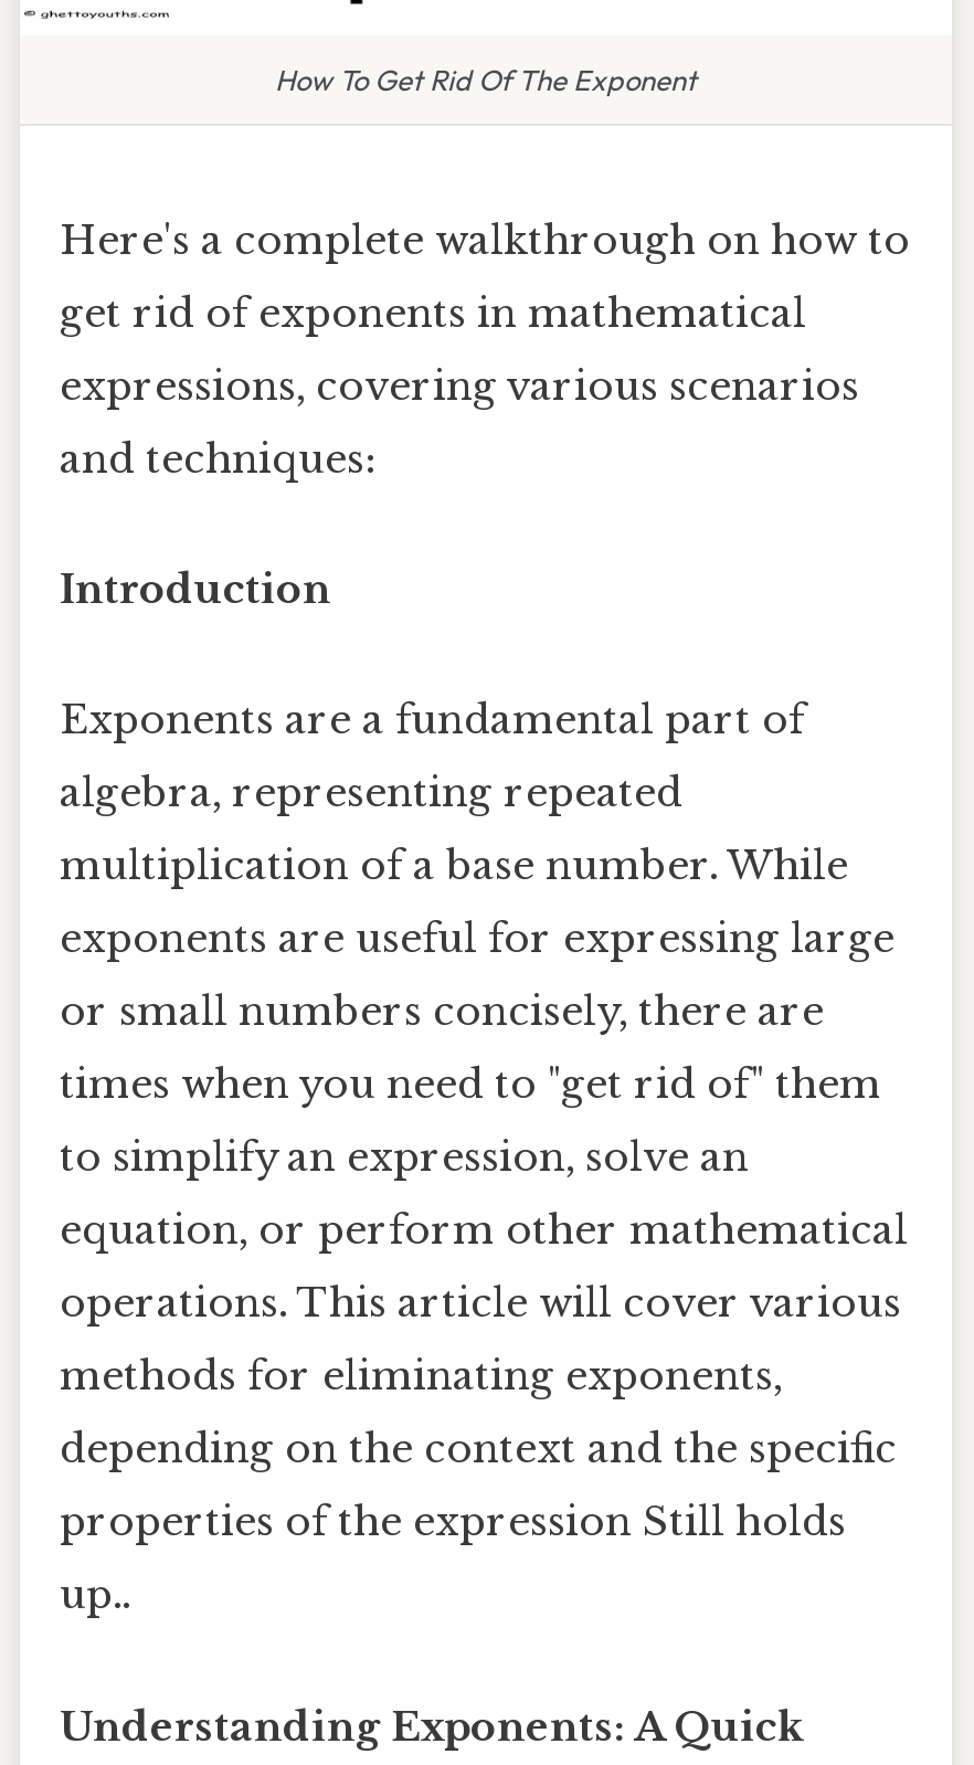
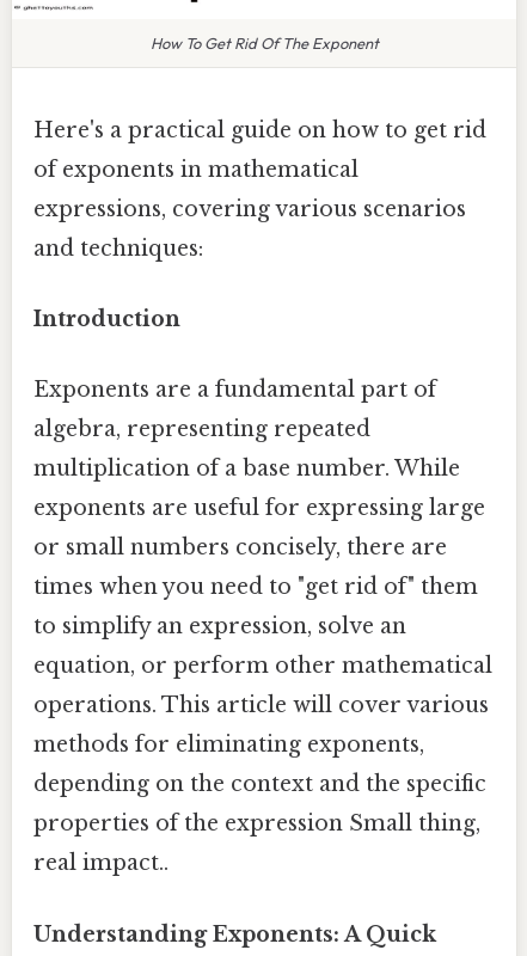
- Here's a complete walkthrough on how to
+ Here's a practical guide on how to get rid

- get rid of exponents in mathematical
+ of exponents in mathematical

- properties of the expression Still holds
+ properties of the expression Small thing,

- up..
+ real impact..
